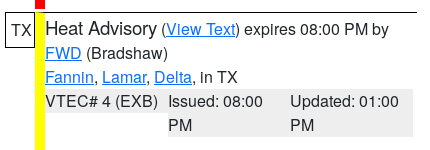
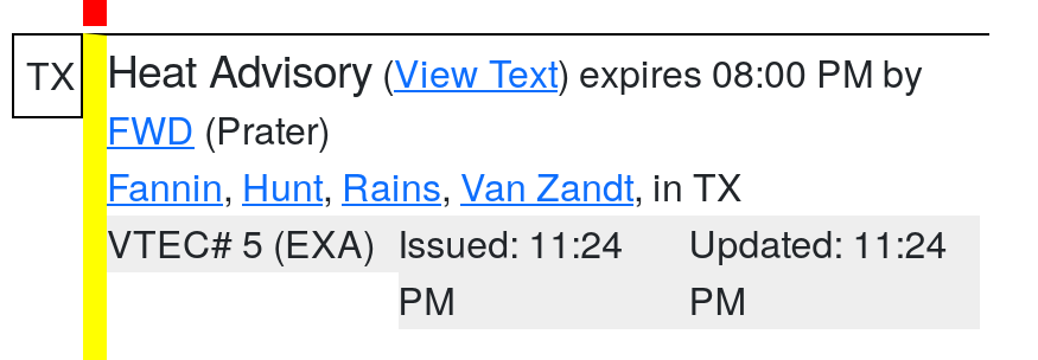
- FWD (Bradshaw)
- Fannin, Lamar, Delta, in TX
- VTEC# 4 (EXB) Issued: 08:00
+ FWD (Prater)
+ Fannin, Hunt, Rains, Van Zandt, in TX
+ VTEC# 5 (EXA) Issued: 11:24

- Updated: 01:00
+ Updated: 11:24
